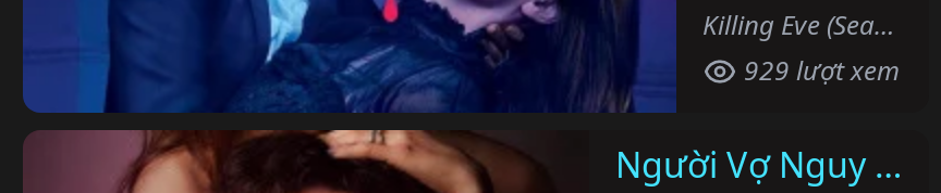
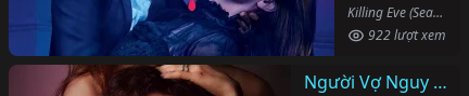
- 929 lượt xem
+ 922 lượt xem
